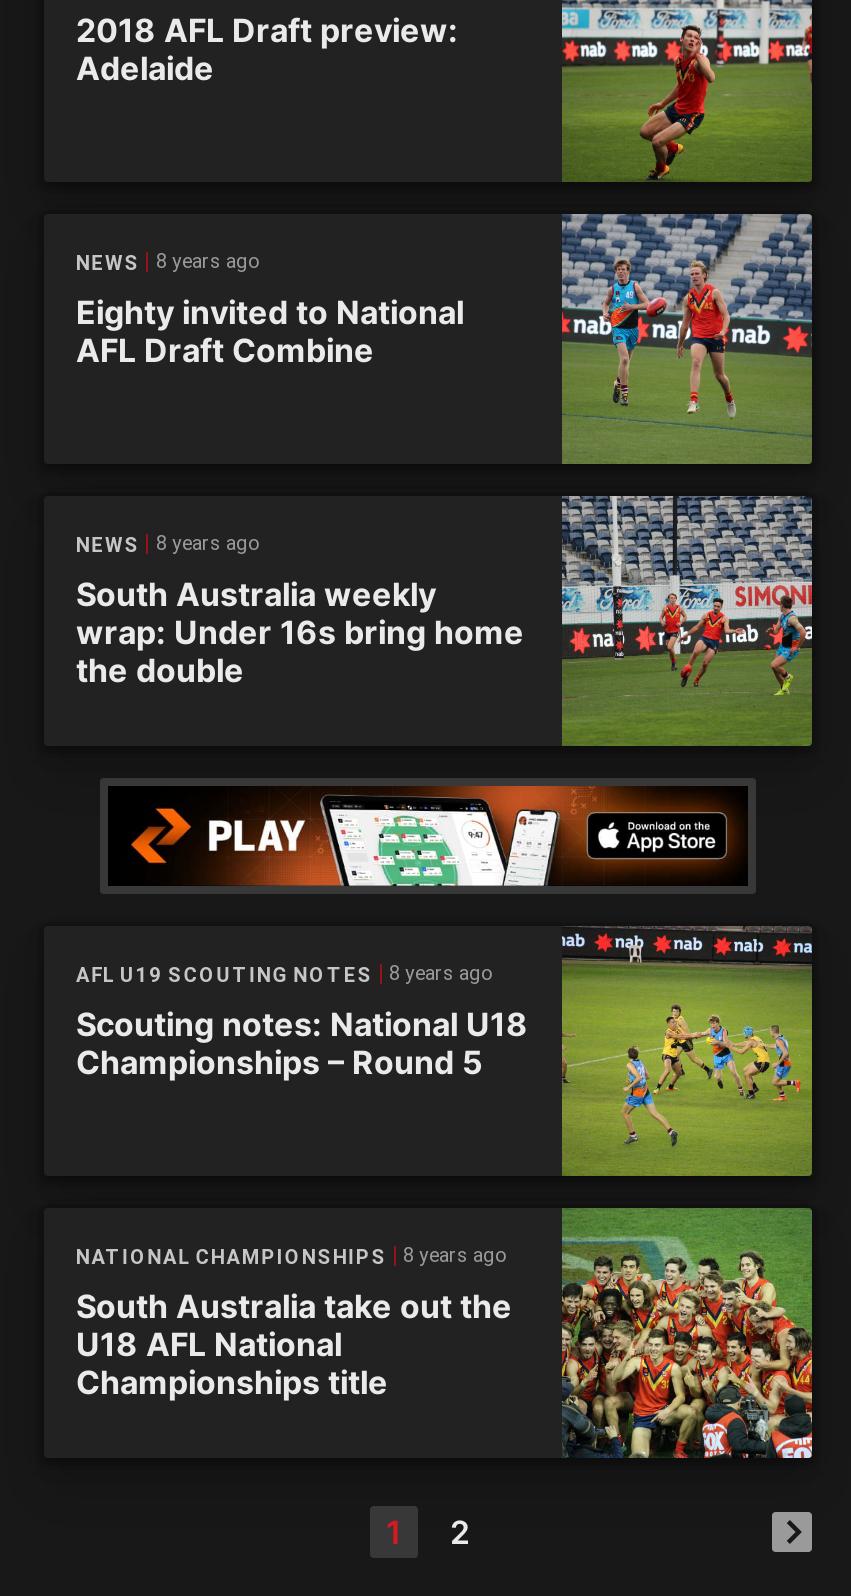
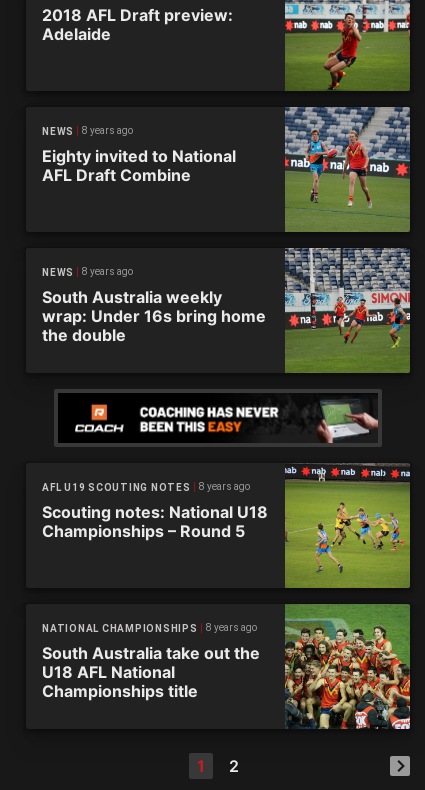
- [image]
+ [image]
